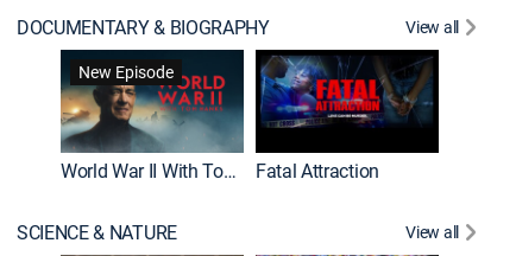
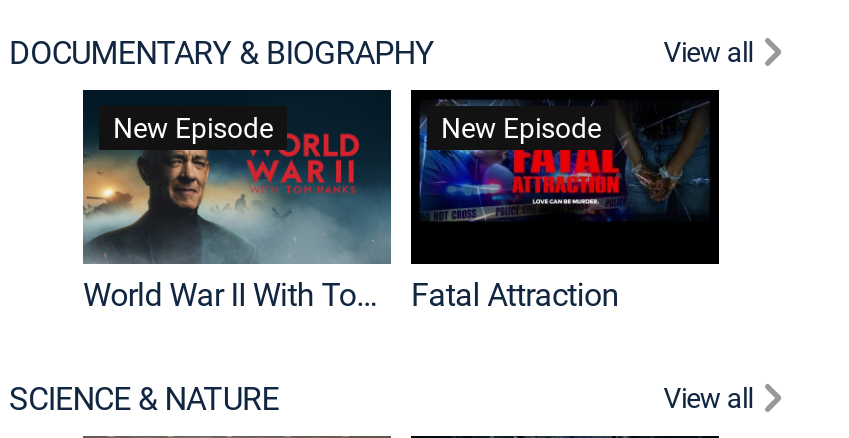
+ New Episode
